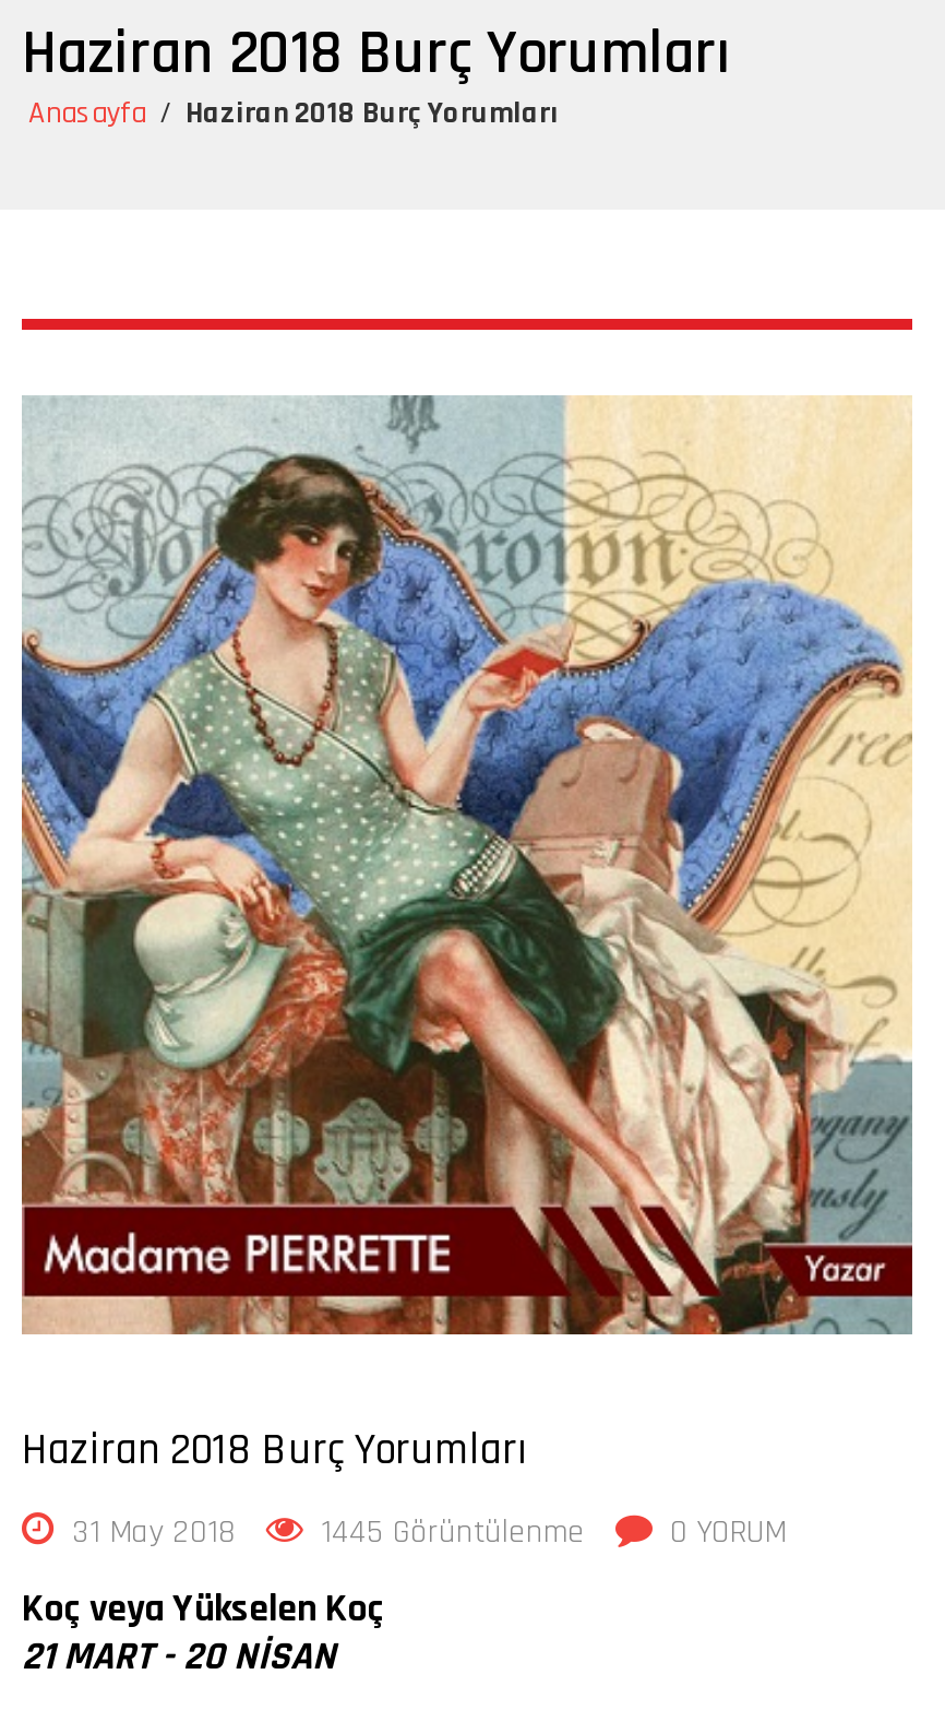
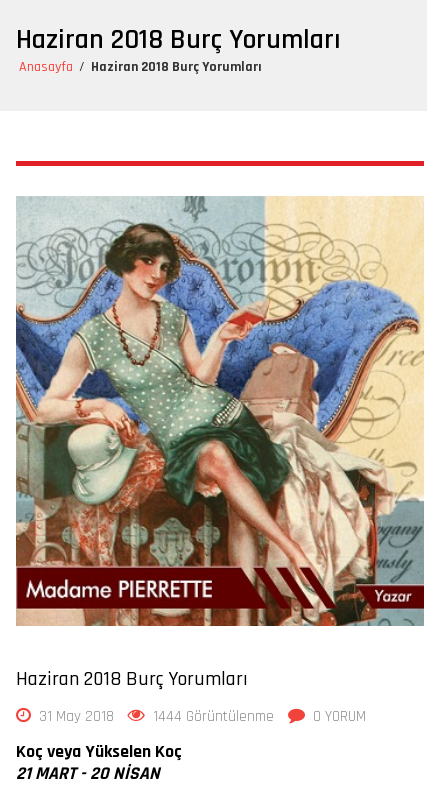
- 1445 Görüntülenme
+ 1444 Görüntülenme
